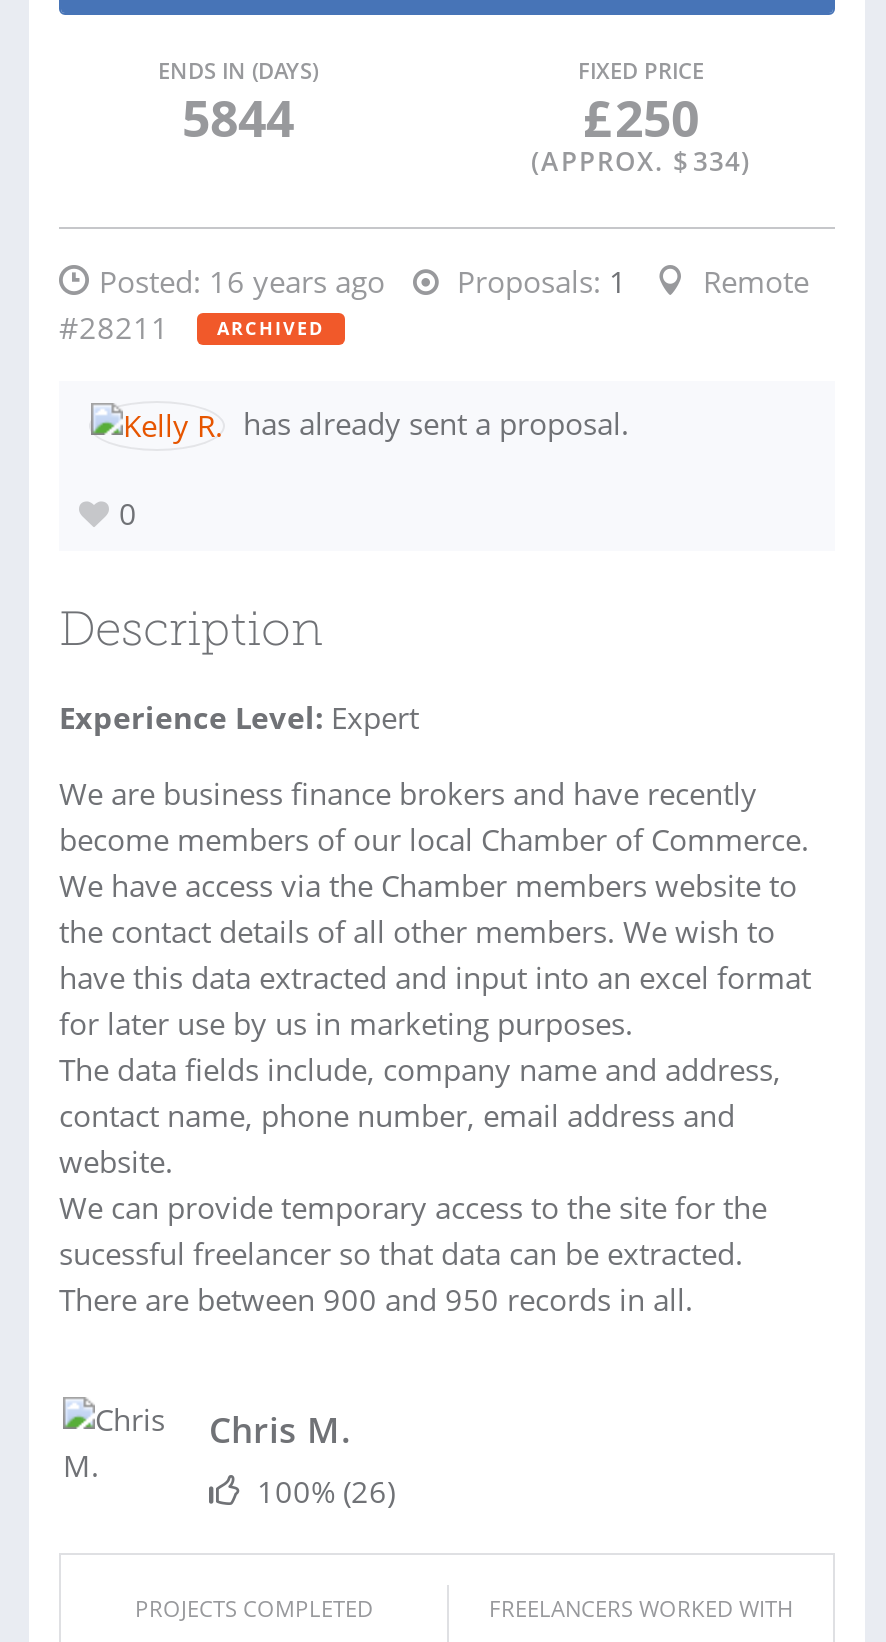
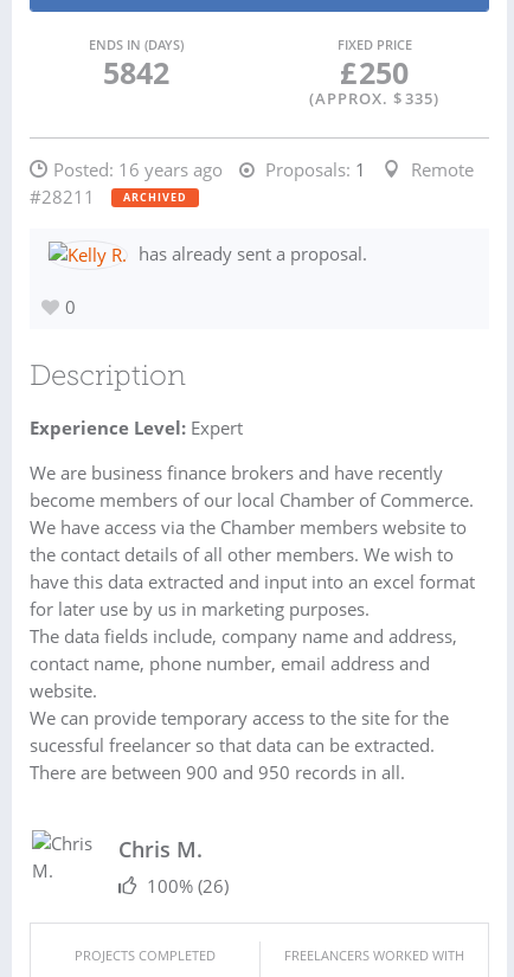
- 5844
+ 5842

- (APPROX. $ 334)
+ (APPROX. $ 335)
